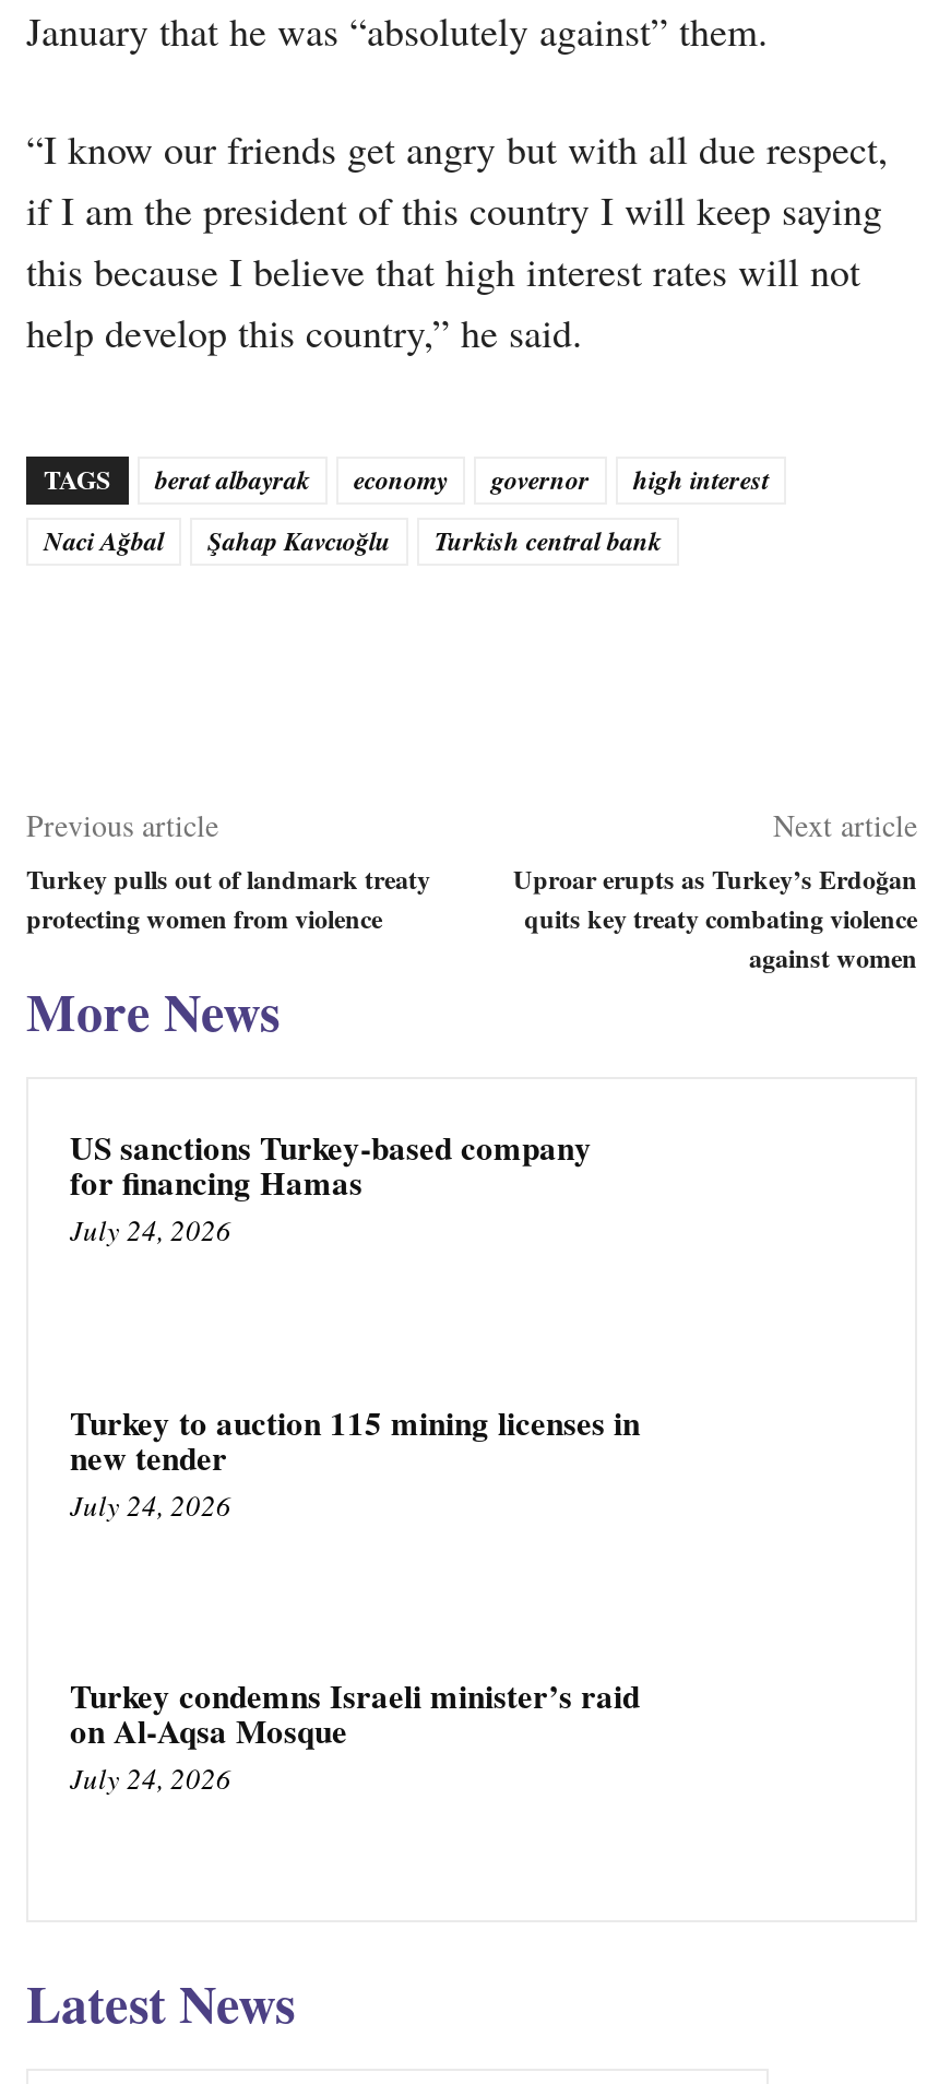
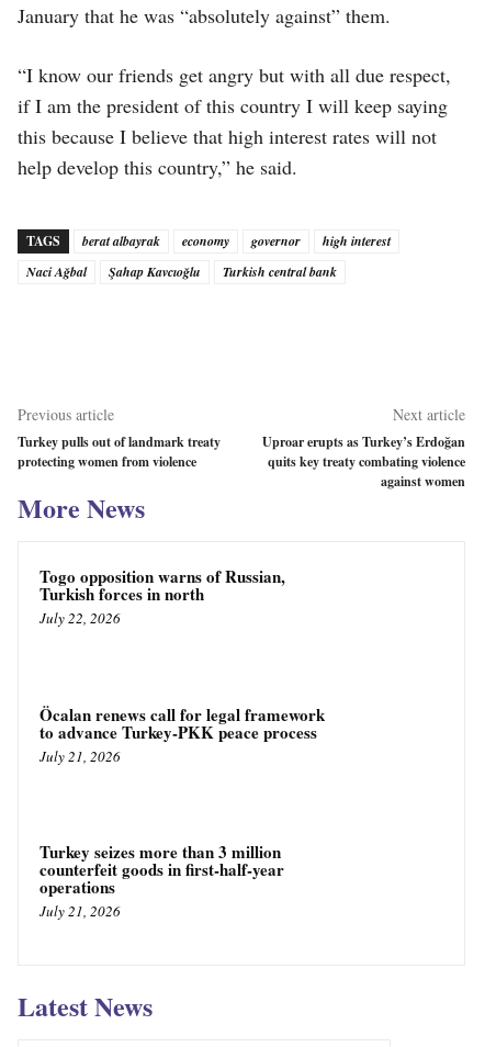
- US sanctions Turkey-based company
- for financing Hamas
- July 24, 2026
+ Togo opposition warns of Russian,
+ Turkish forces in north
+ July 22, 2026

- Turkey to auction 115 mining licenses in
- new tender
- July 24, 2026
+ Öcalan renews call for legal framework
+ to advance Turkey-PKK peace process
+ July 21, 2026

- Turkey condemns Israeli minister’s raid
- on Al-Aqsa Mosque
- July 24, 2026
+ Turkey seizes more than 3 million
+ counterfeit goods in first-half-year
+ operations
+ July 21, 2026
